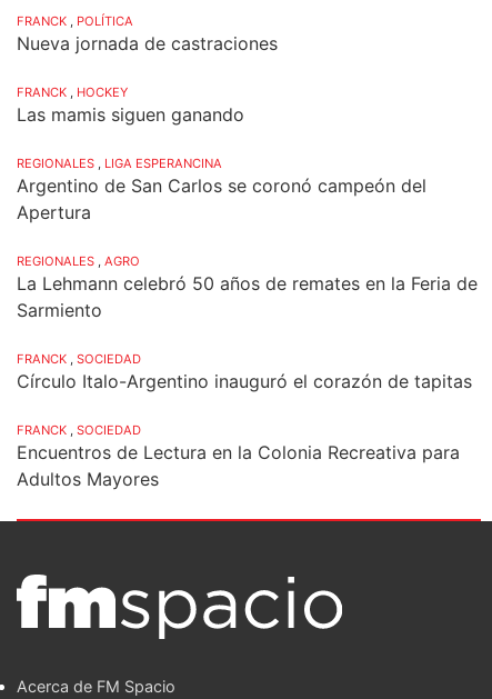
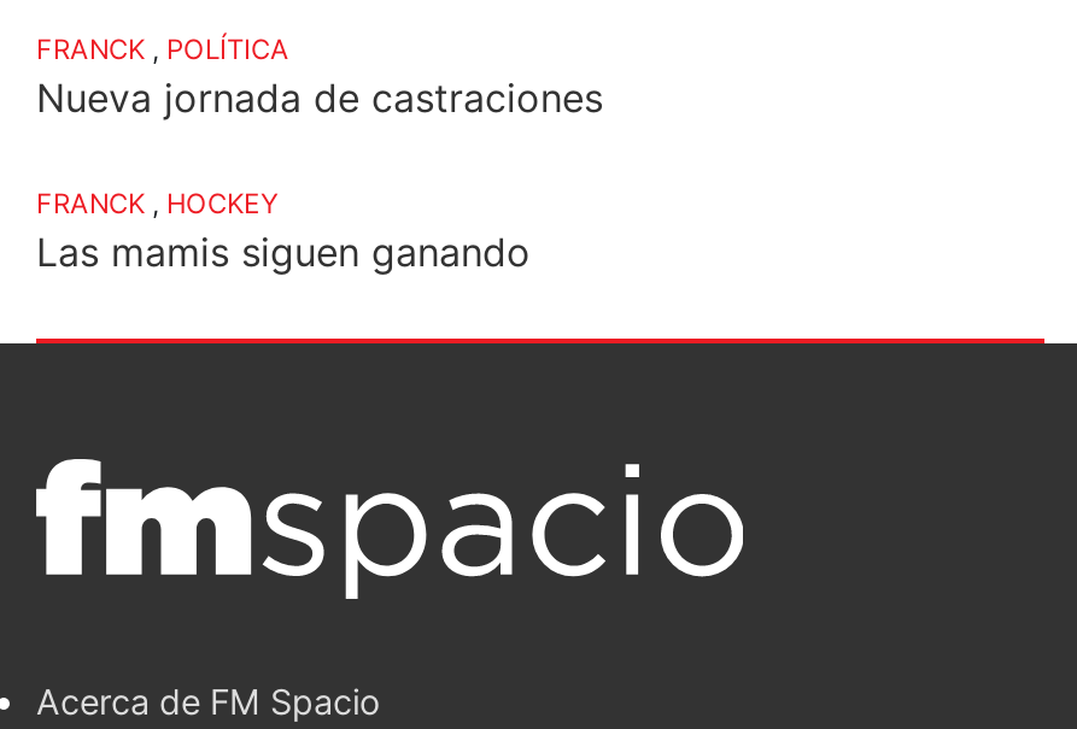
- REGIONALES , LIGA ESPERANCINA
- Argentino de San Carlos se coronó campeón del
- Apertura
- REGIONALES , AGRO
- La Lehmann celebró 50 años de remates en la Feria de
- Sarmiento
- FRANCK , SOCIEDAD
- Círculo Italo-Argentino inauguró el corazón de tapitas
- FRANCK , SOCIEDAD
- Encuentros de Lectura en la Colonia Recreativa para
- Adultos Mayores
